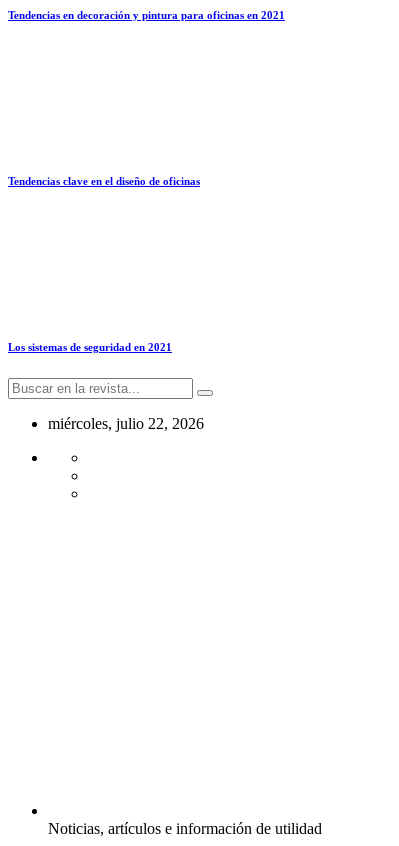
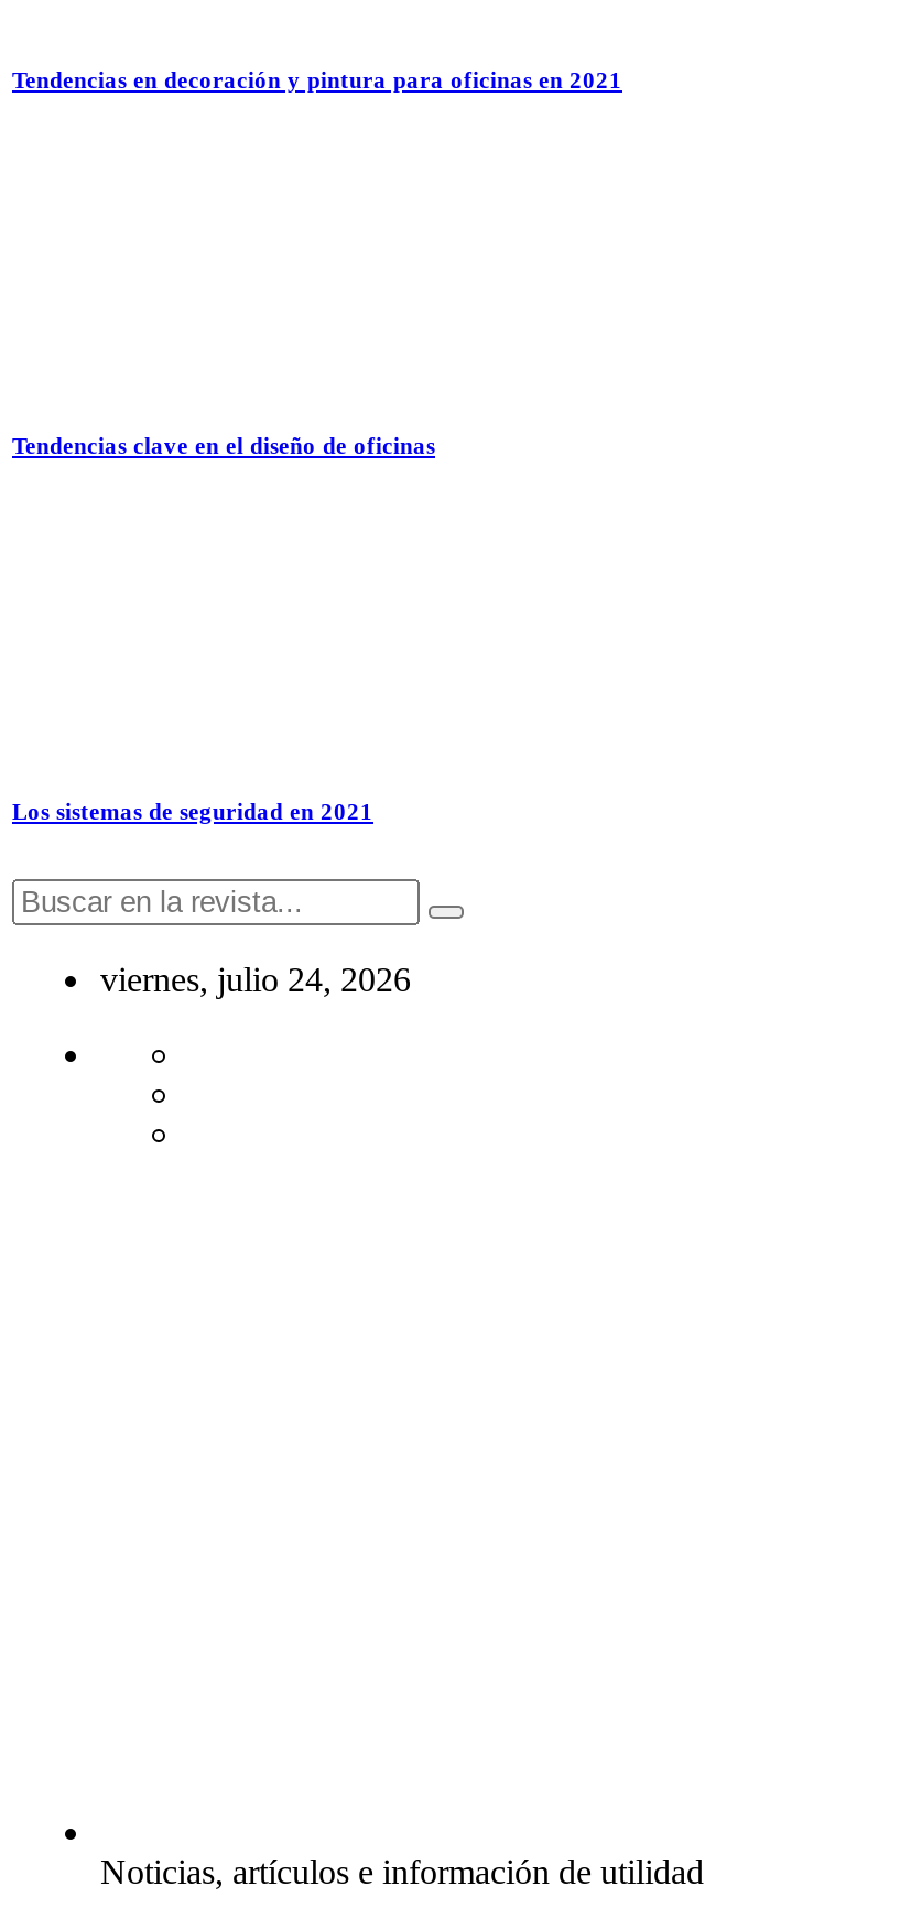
- miércoles, julio 22, 2026
+ viernes, julio 24, 2026
